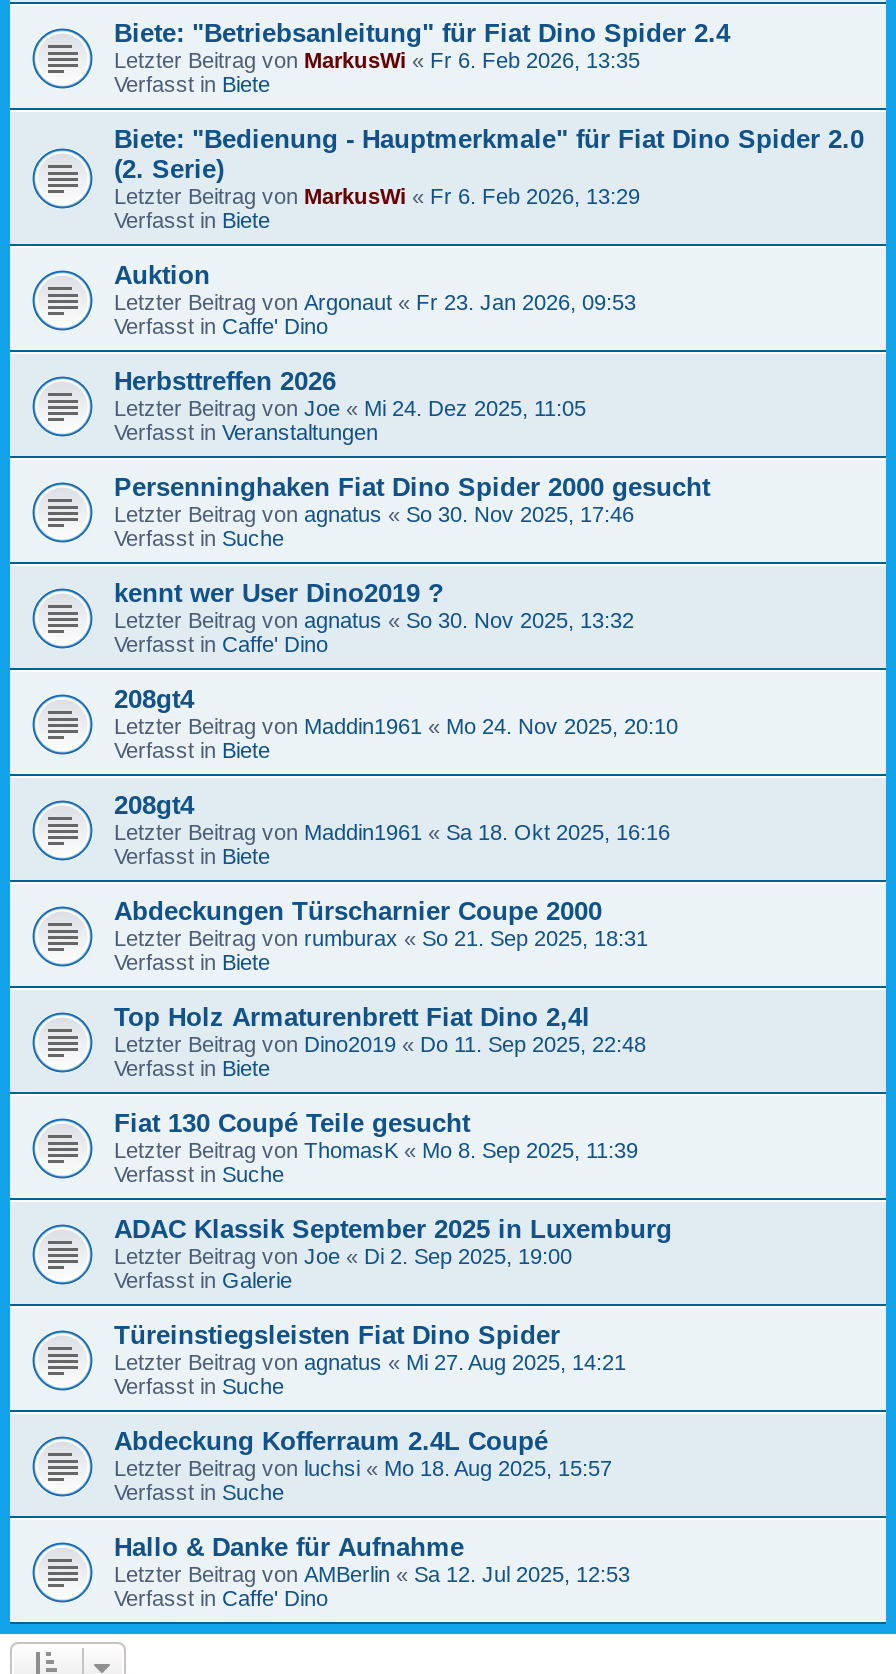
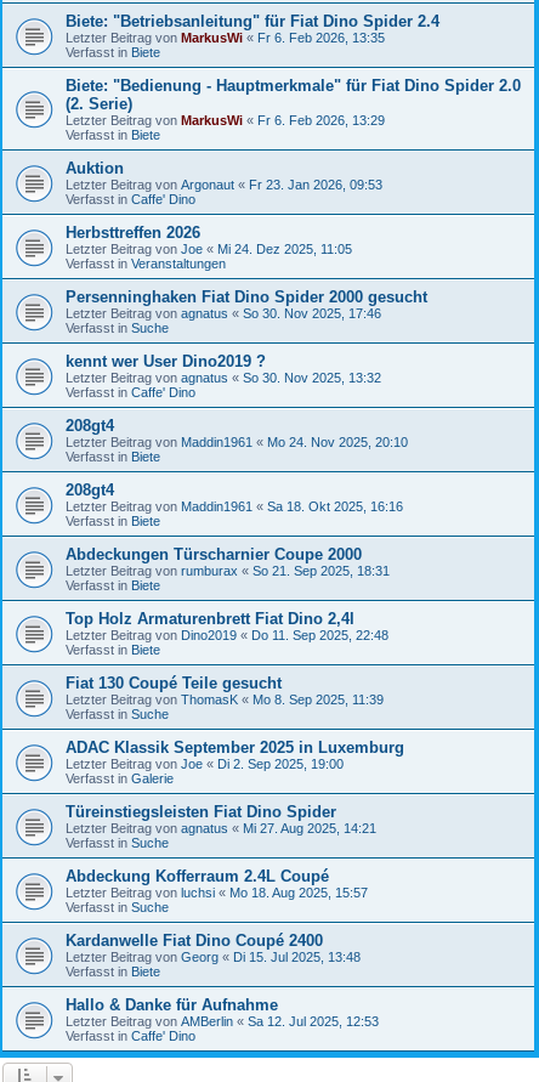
+ Kardanwelle Fiat Dino Coupé 2400
+ Letzter Beitrag von Georg «Di 15. Jul 2025, 13:48
+ Verfasst in Biete
